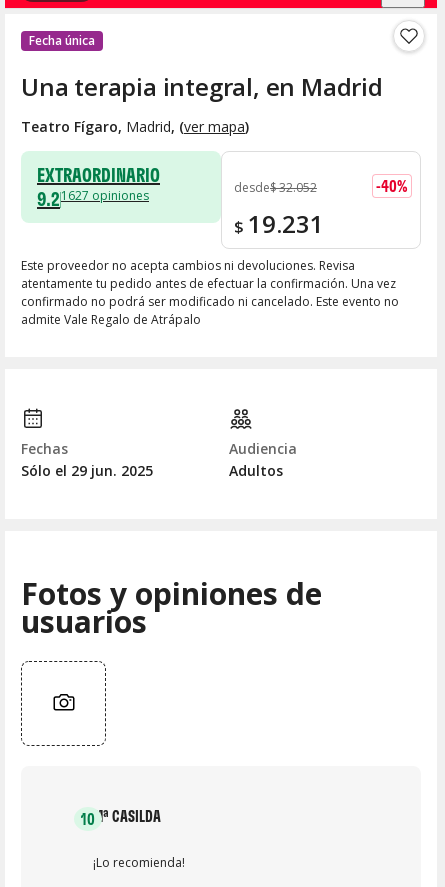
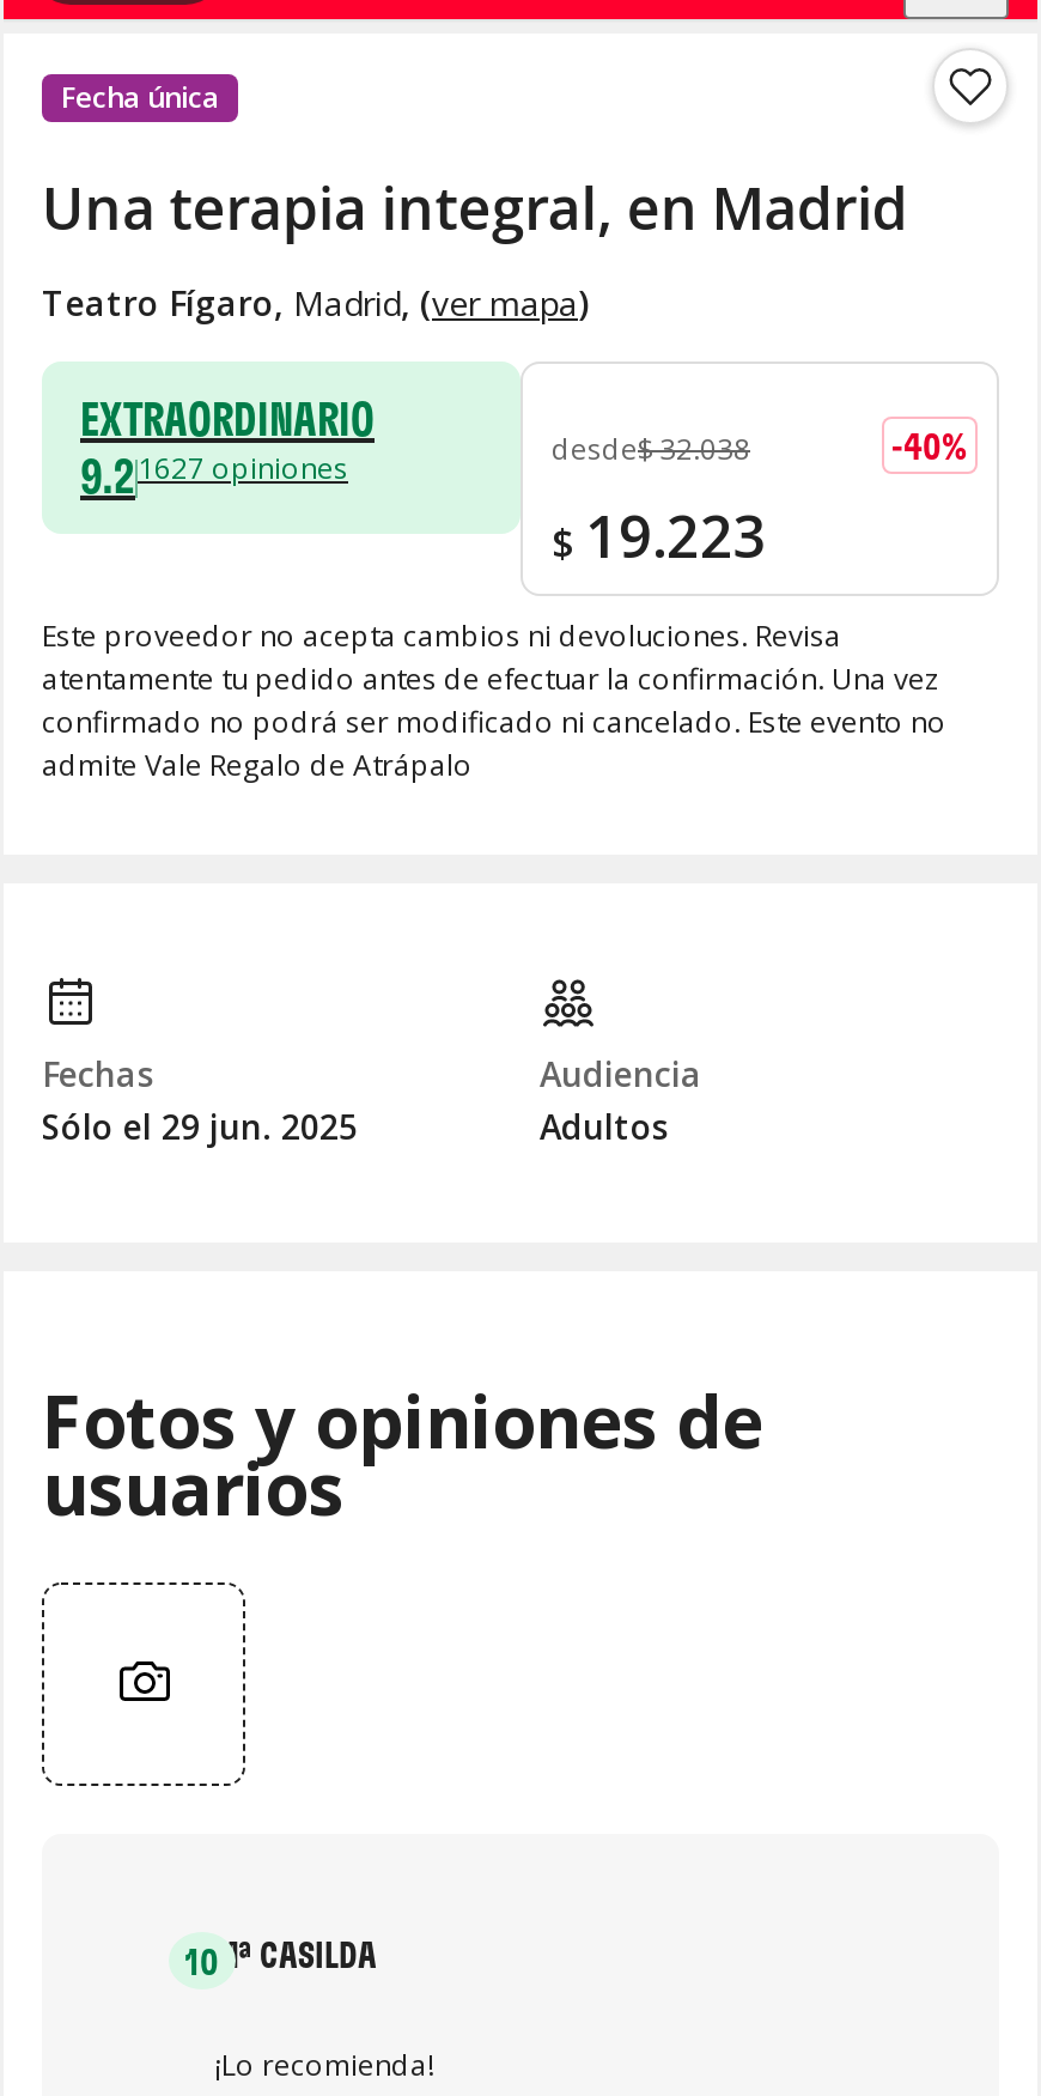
- desde$ 32.052
+ desde$ 32.038

- $ 19.231
+ $ 19.223
